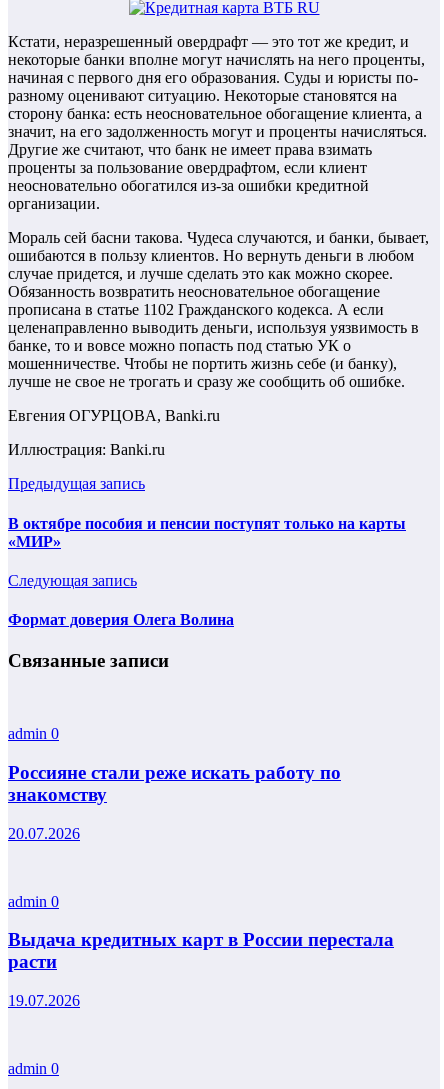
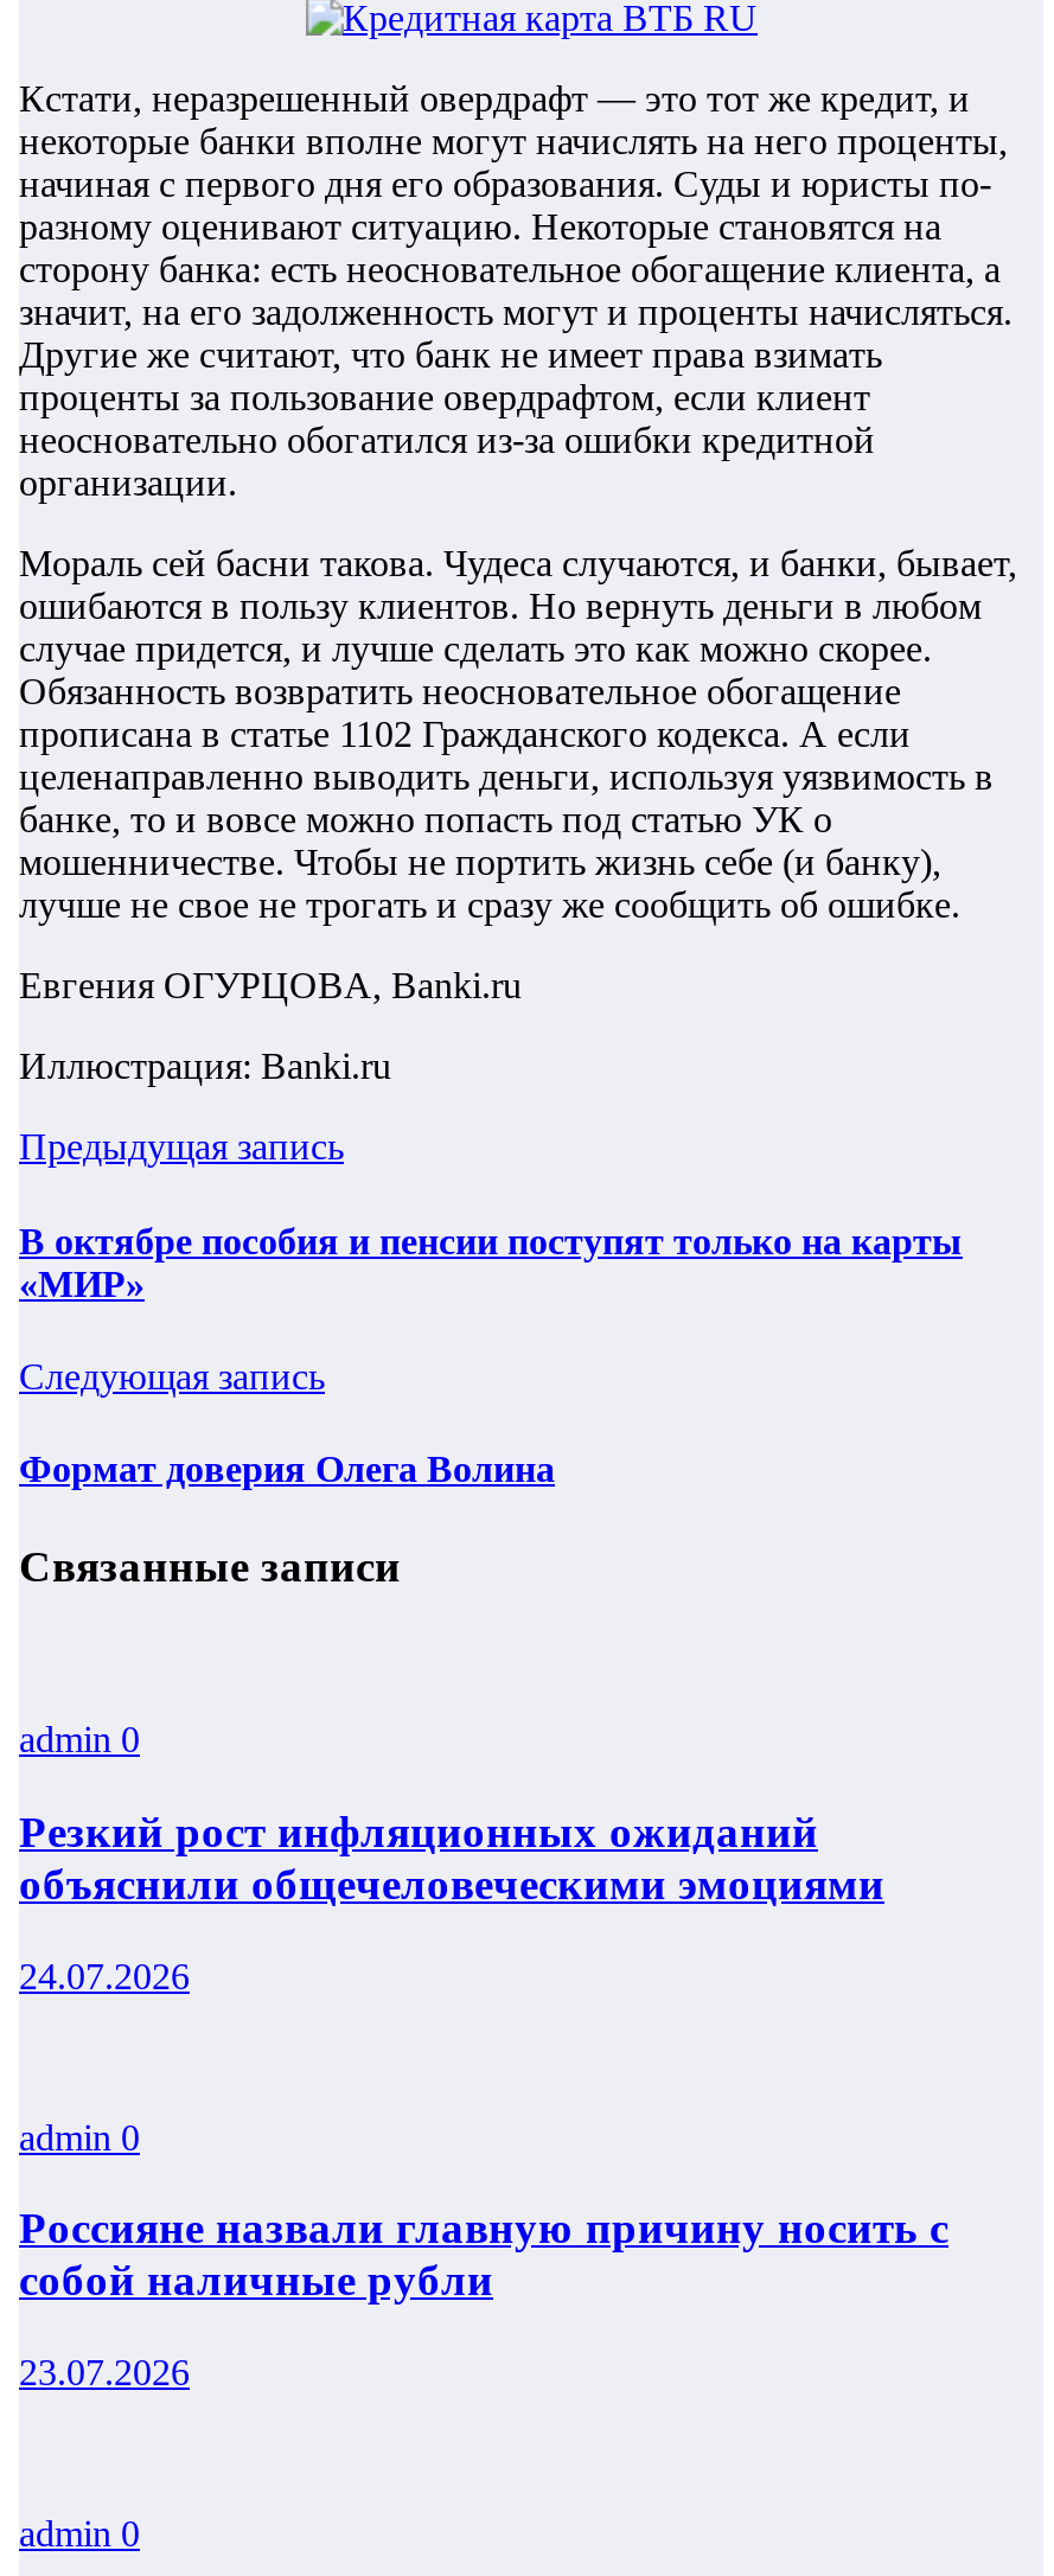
- Россияне стали реже искать работу по
- знакомству
+ Резкий рост инфляционных ожиданий
+ объяснили общечеловеческими эмоциями

- 20.07.2026
+ 24.07.2026

- Выдача кредитных карт в России перестала
- расти
+ Россияне назвали главную причину носить с
+ собой наличные рубли

- 19.07.2026
+ 23.07.2026
